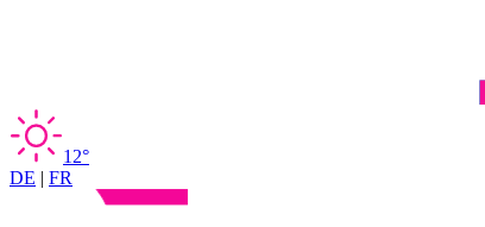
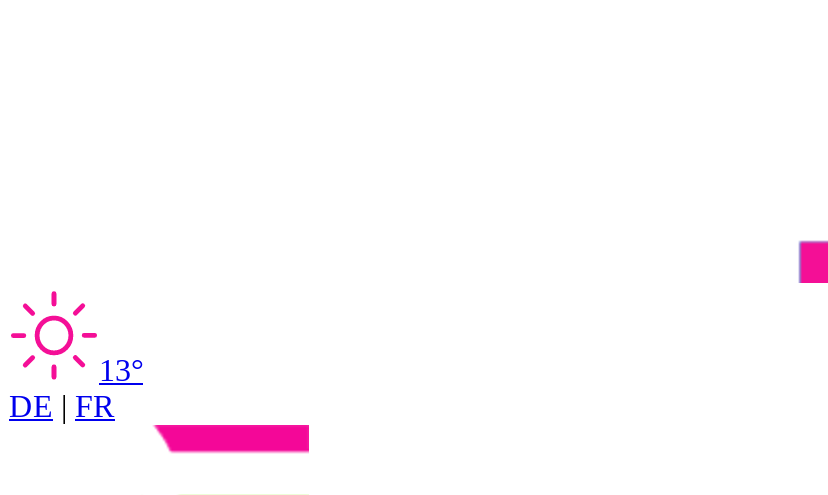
- 12°
+ 13°
